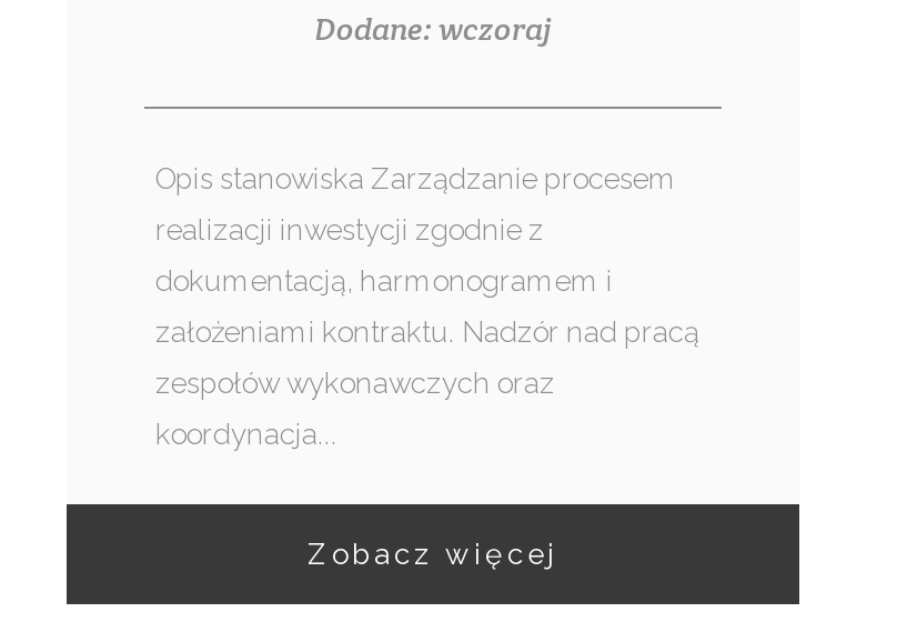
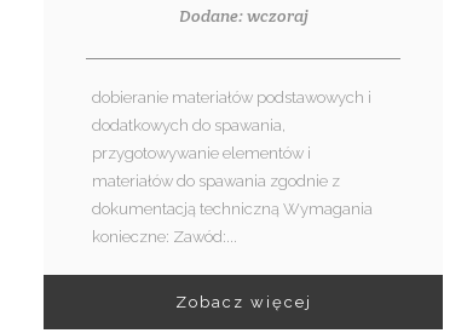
- Opis stanowiska Zarządzanie procesem
+ dobieranie materiałów podstawowych i

- realizacji inwestycji zgodnie z
+ dodatkowych do spawania,

- dokumentacją, harmonogramem i
+ przygotowywanie elementów i

- założeniami kontraktu. Nadzór nad pracą
+ materiałów do spawania zgodnie z

- zespołów wykonawczych oraz
+ dokumentacją techniczną Wymagania

- koordynacja...
+ konieczne: Zawód:...
